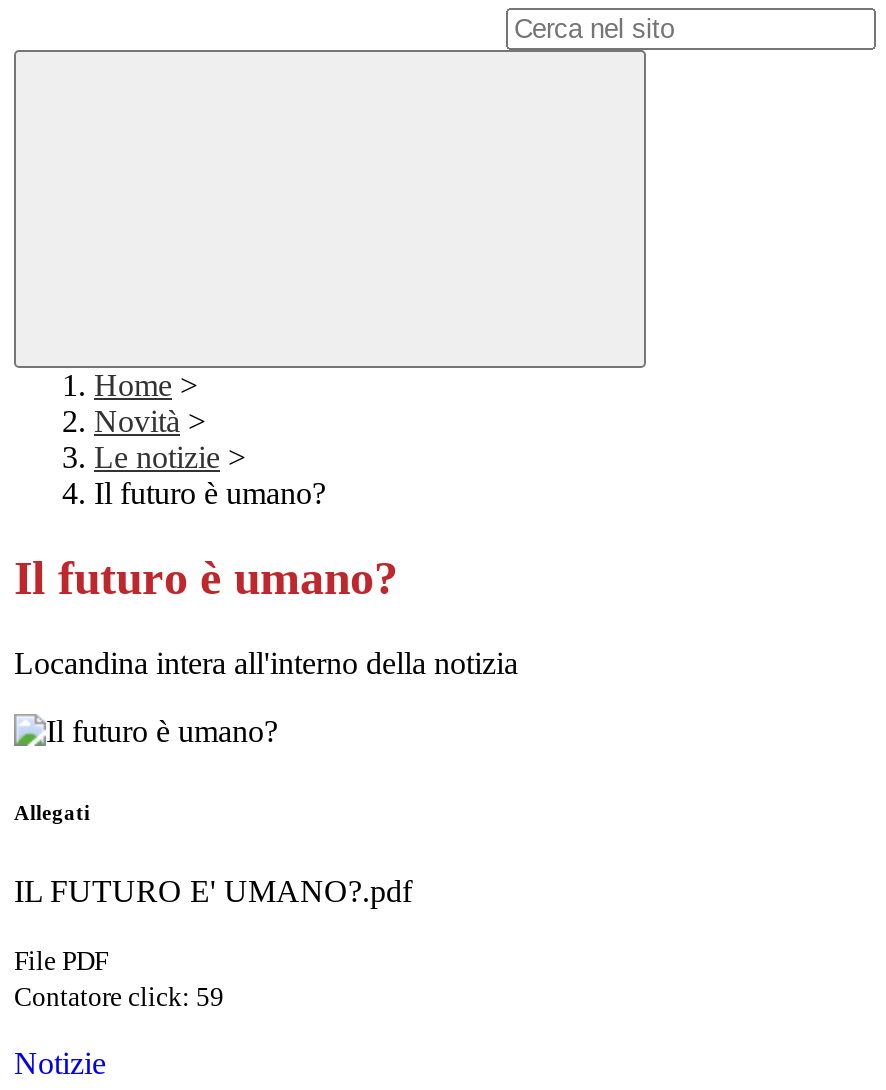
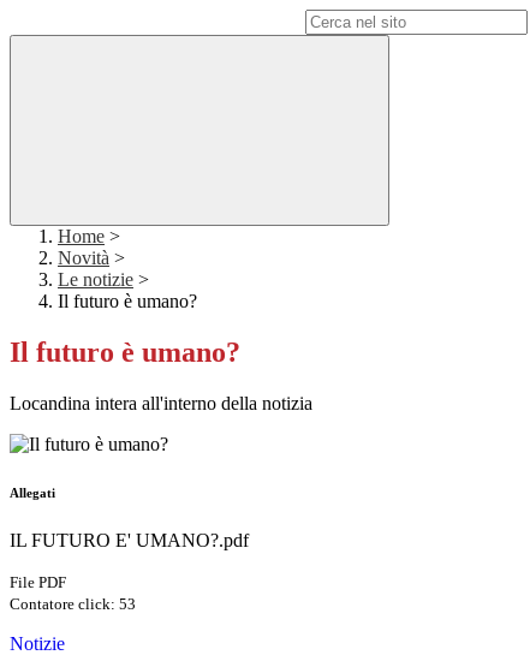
- Contatore click: 59
+ Contatore click: 53
